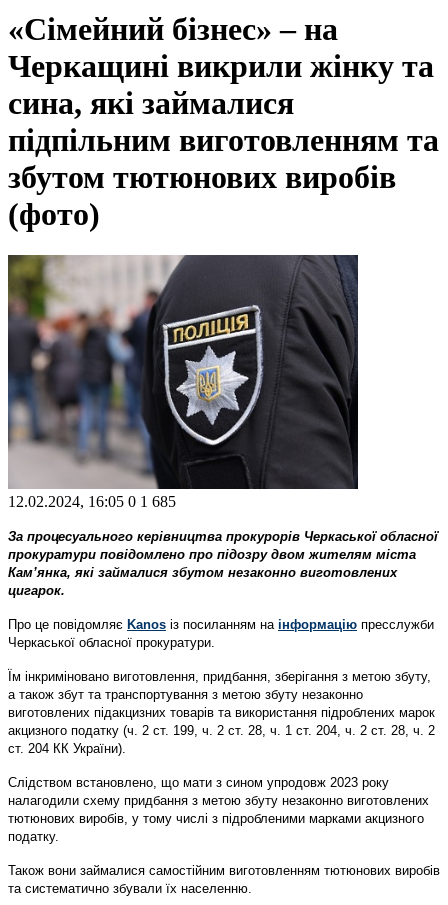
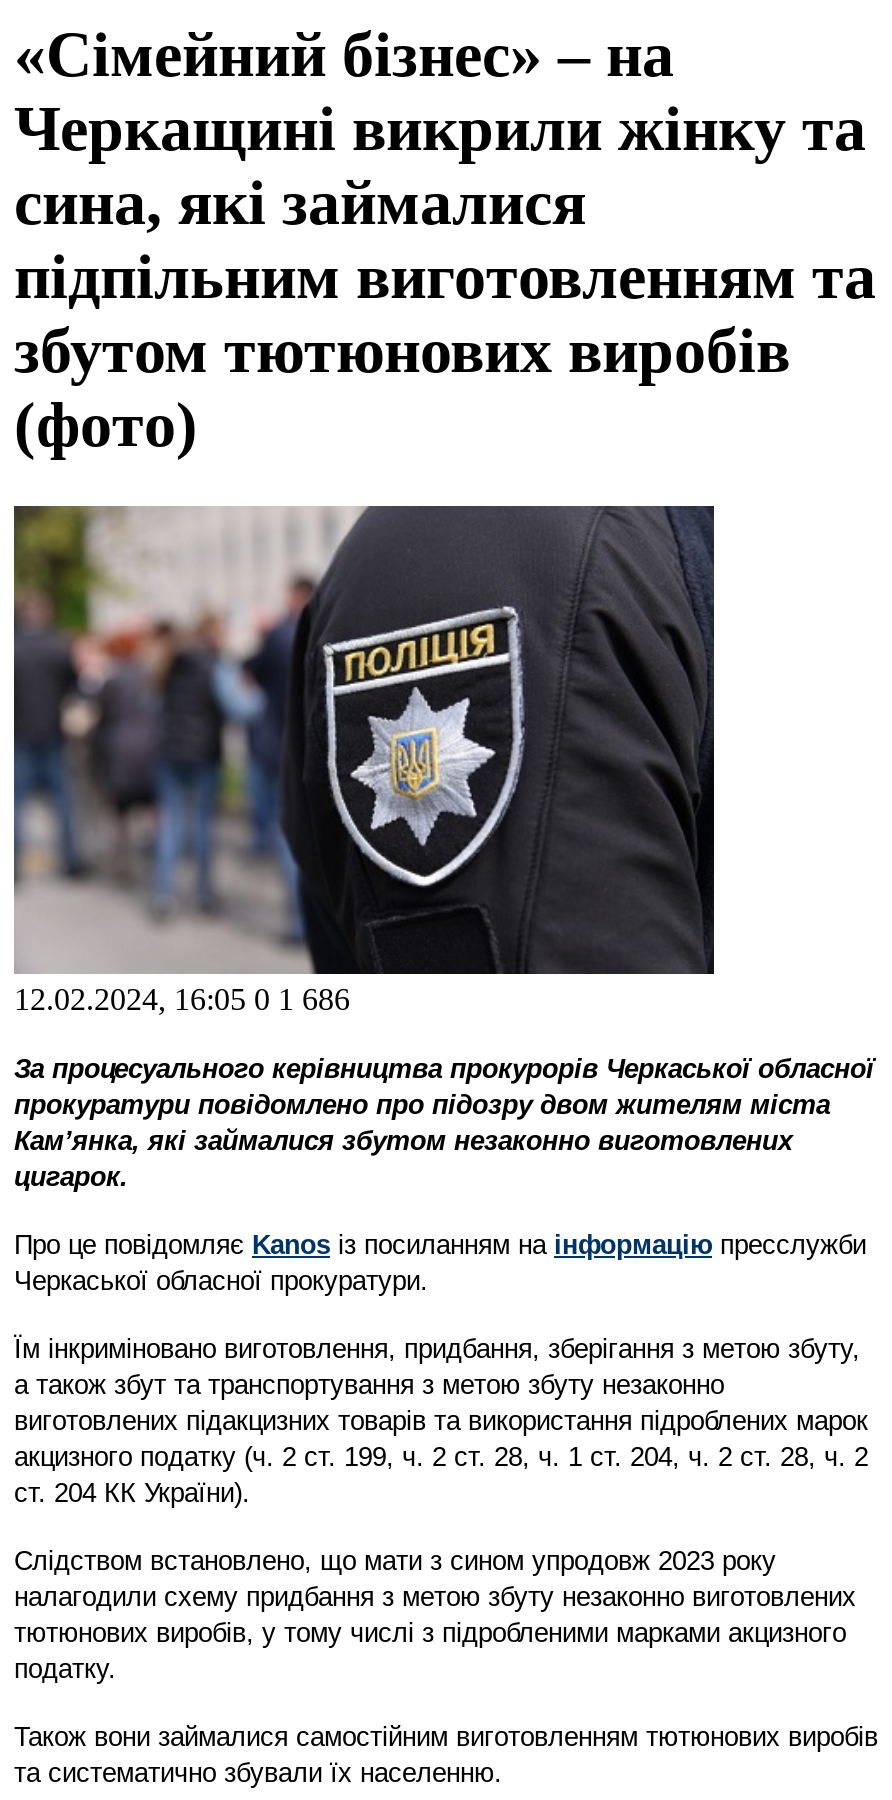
- 12.02.2024, 16:05 0 1 685
+ 12.02.2024, 16:05 0 1 686
